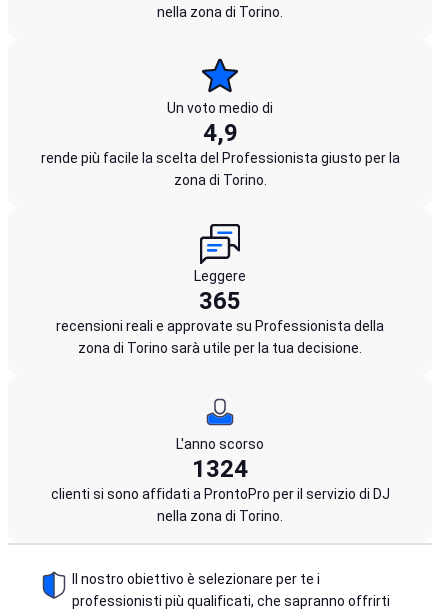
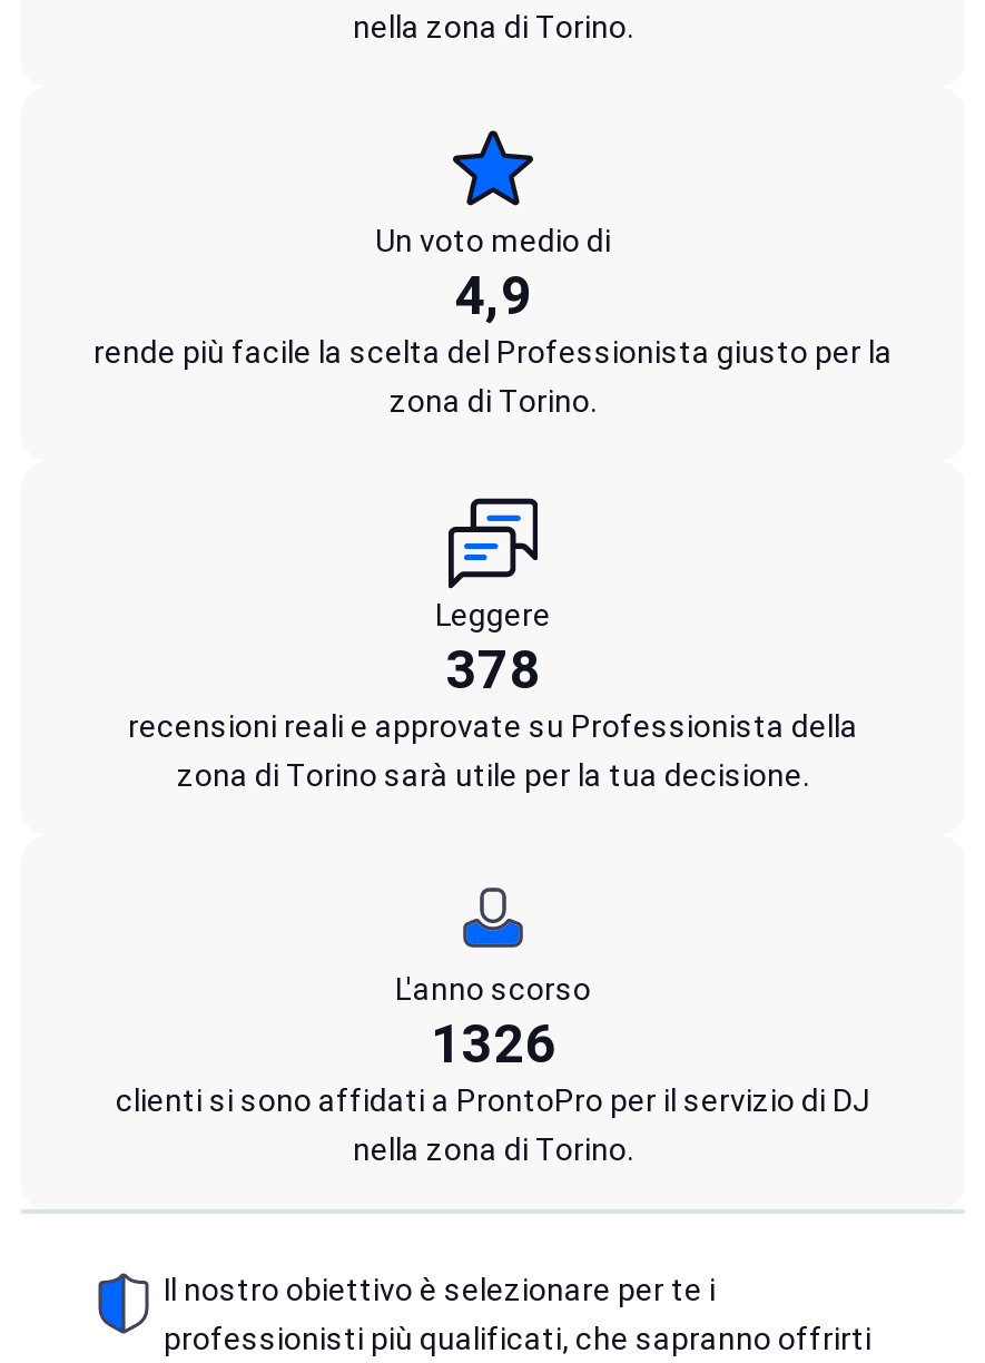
- 365
+ 378

- 1324
+ 1326
